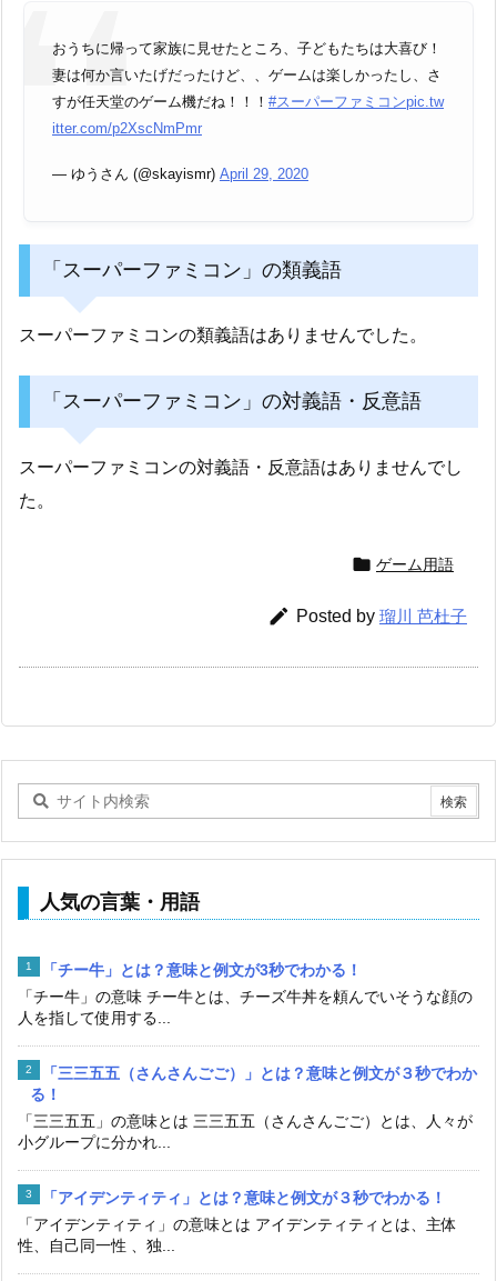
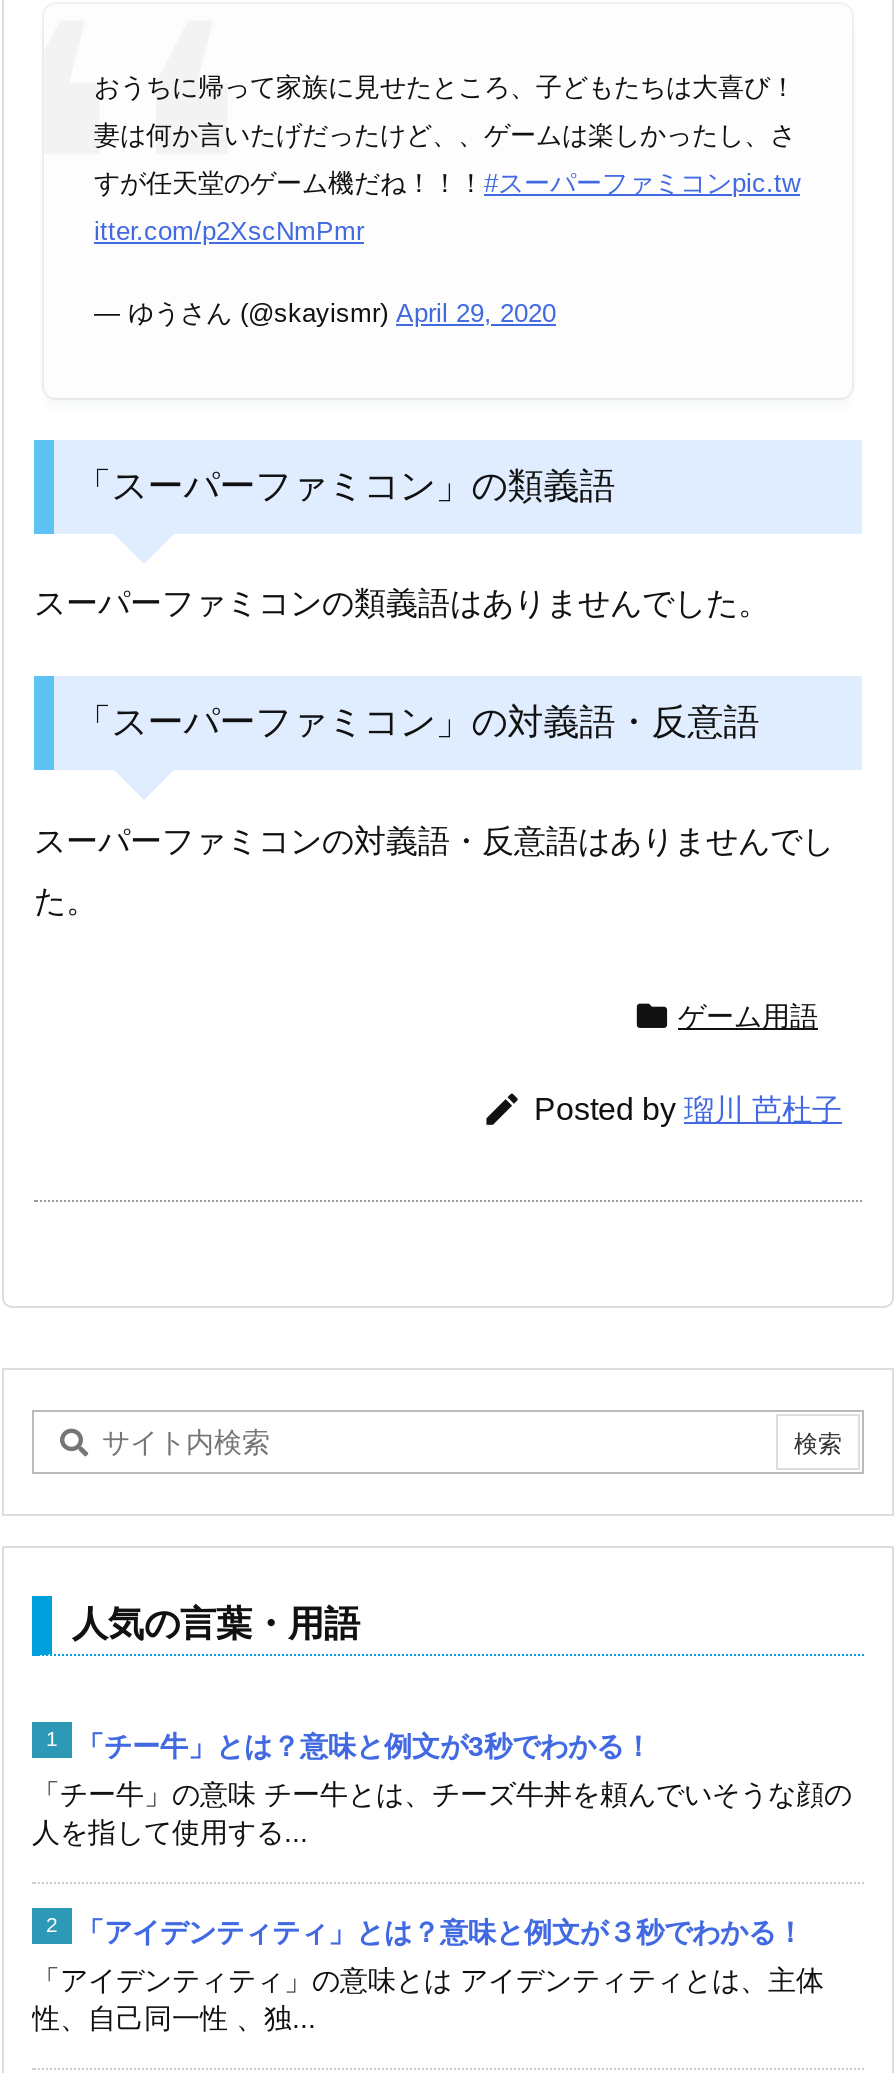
- 「三三五五（さんさんごご）」とは？意味と例文が３秒でわか
- る！
- 「三三五五」の意味とは 三三五五（さんさんごご）とは、人々が
- 小グループに分かれ...
